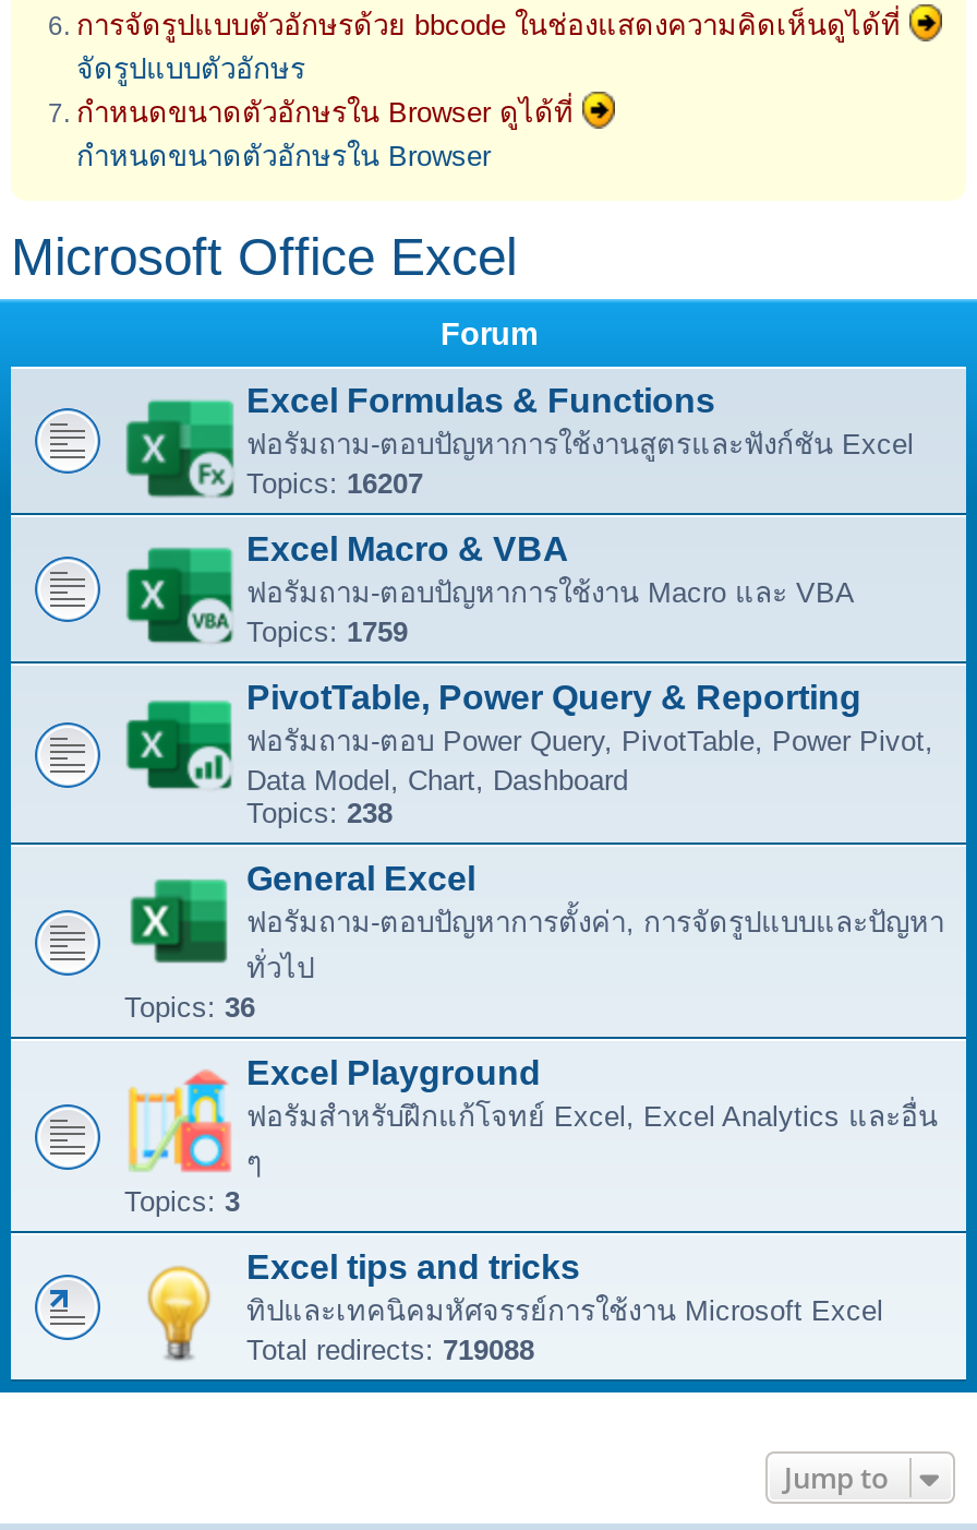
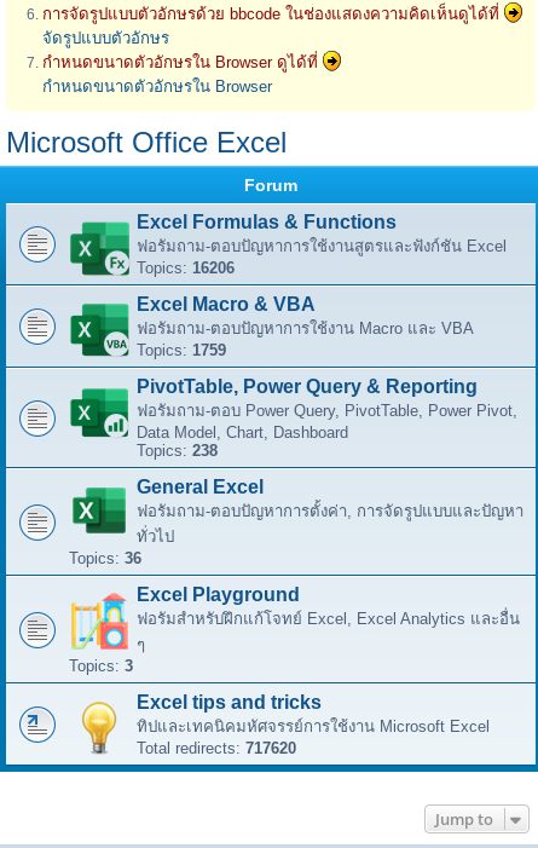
- Topics: 16207
+ Topics: 16206

- Total redirects: 719088
+ Total redirects: 717620
